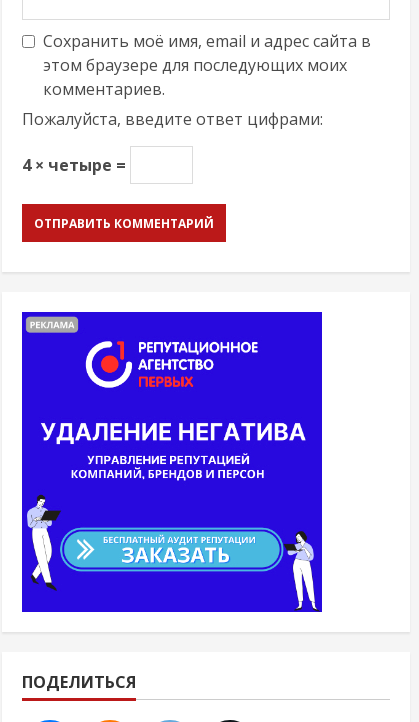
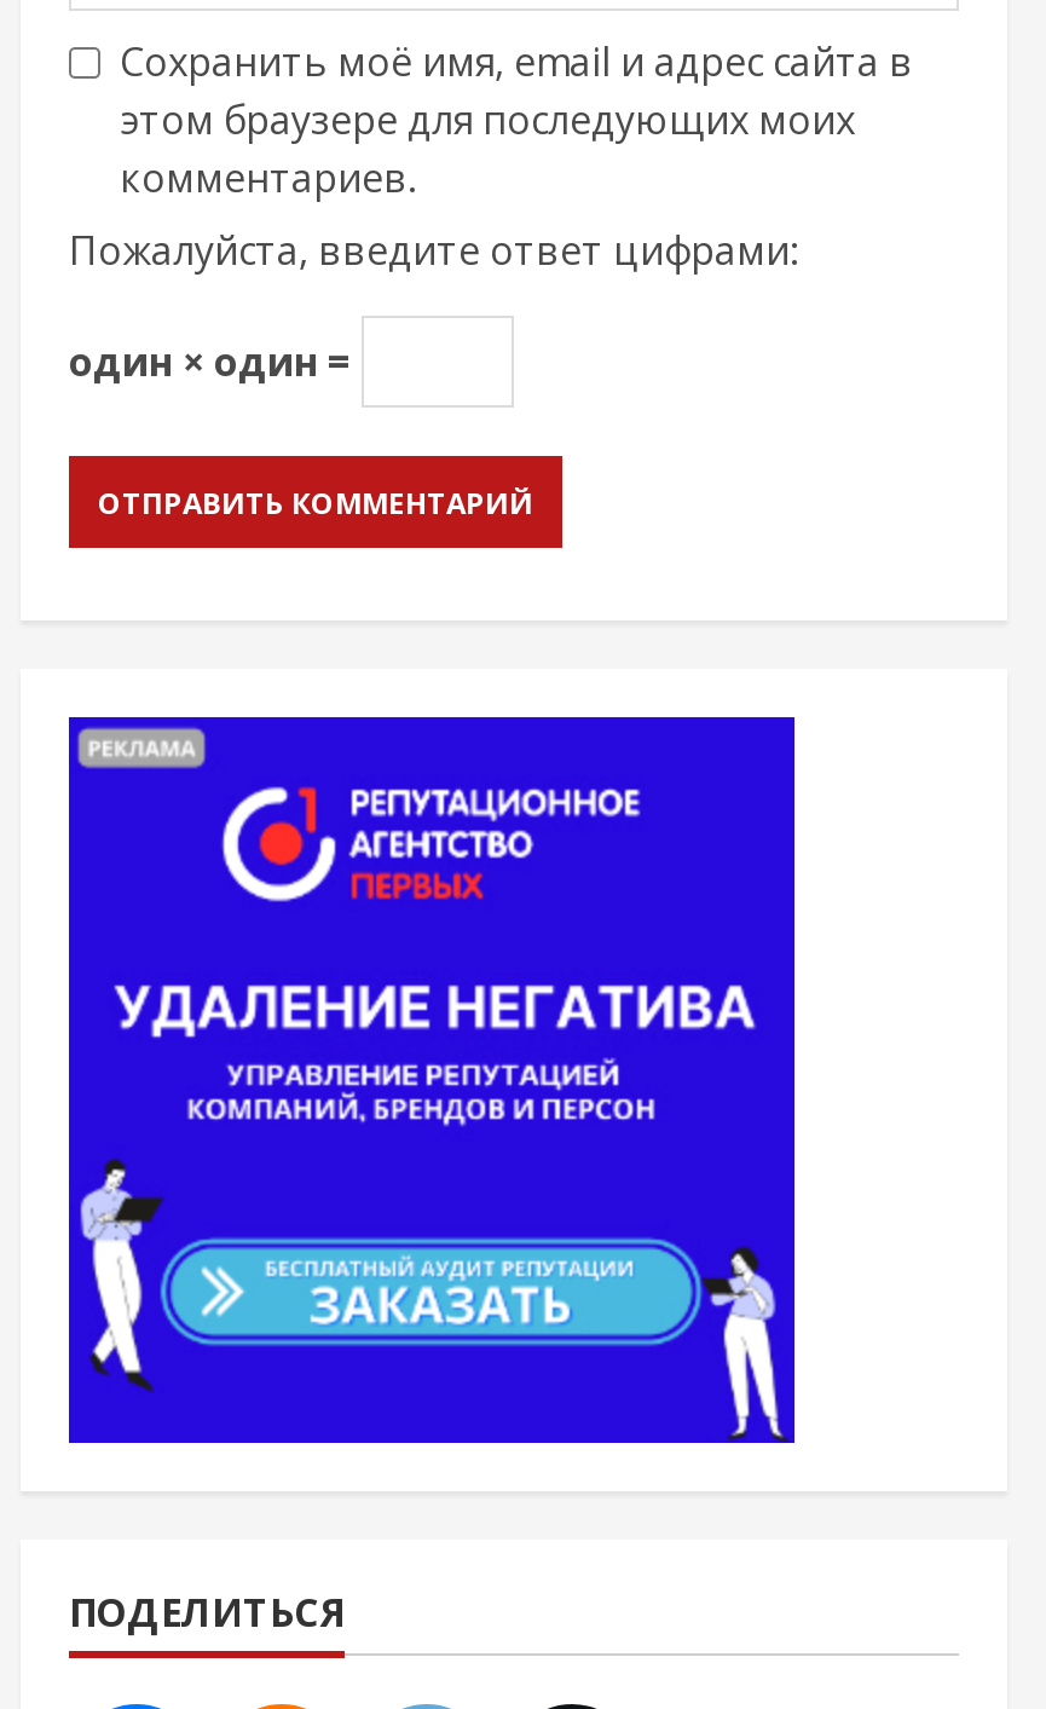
- 4 × четыре =
+ один × один =
